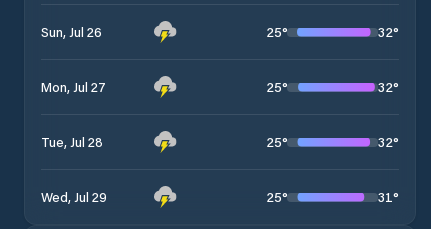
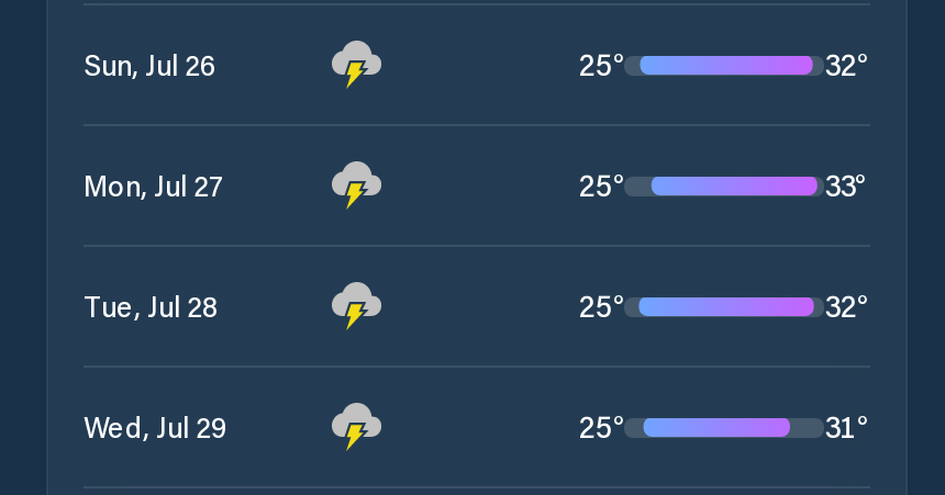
- 32°
+ 33°
